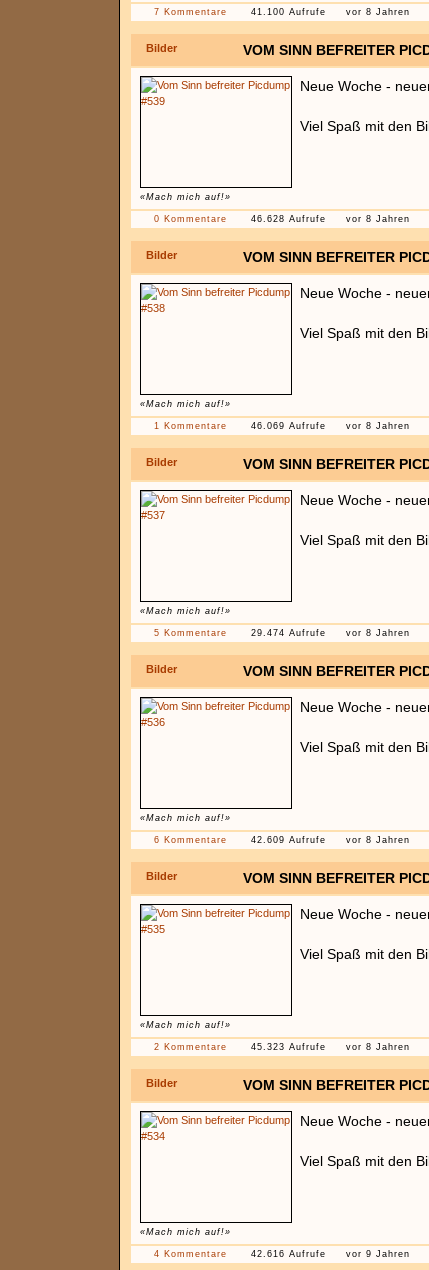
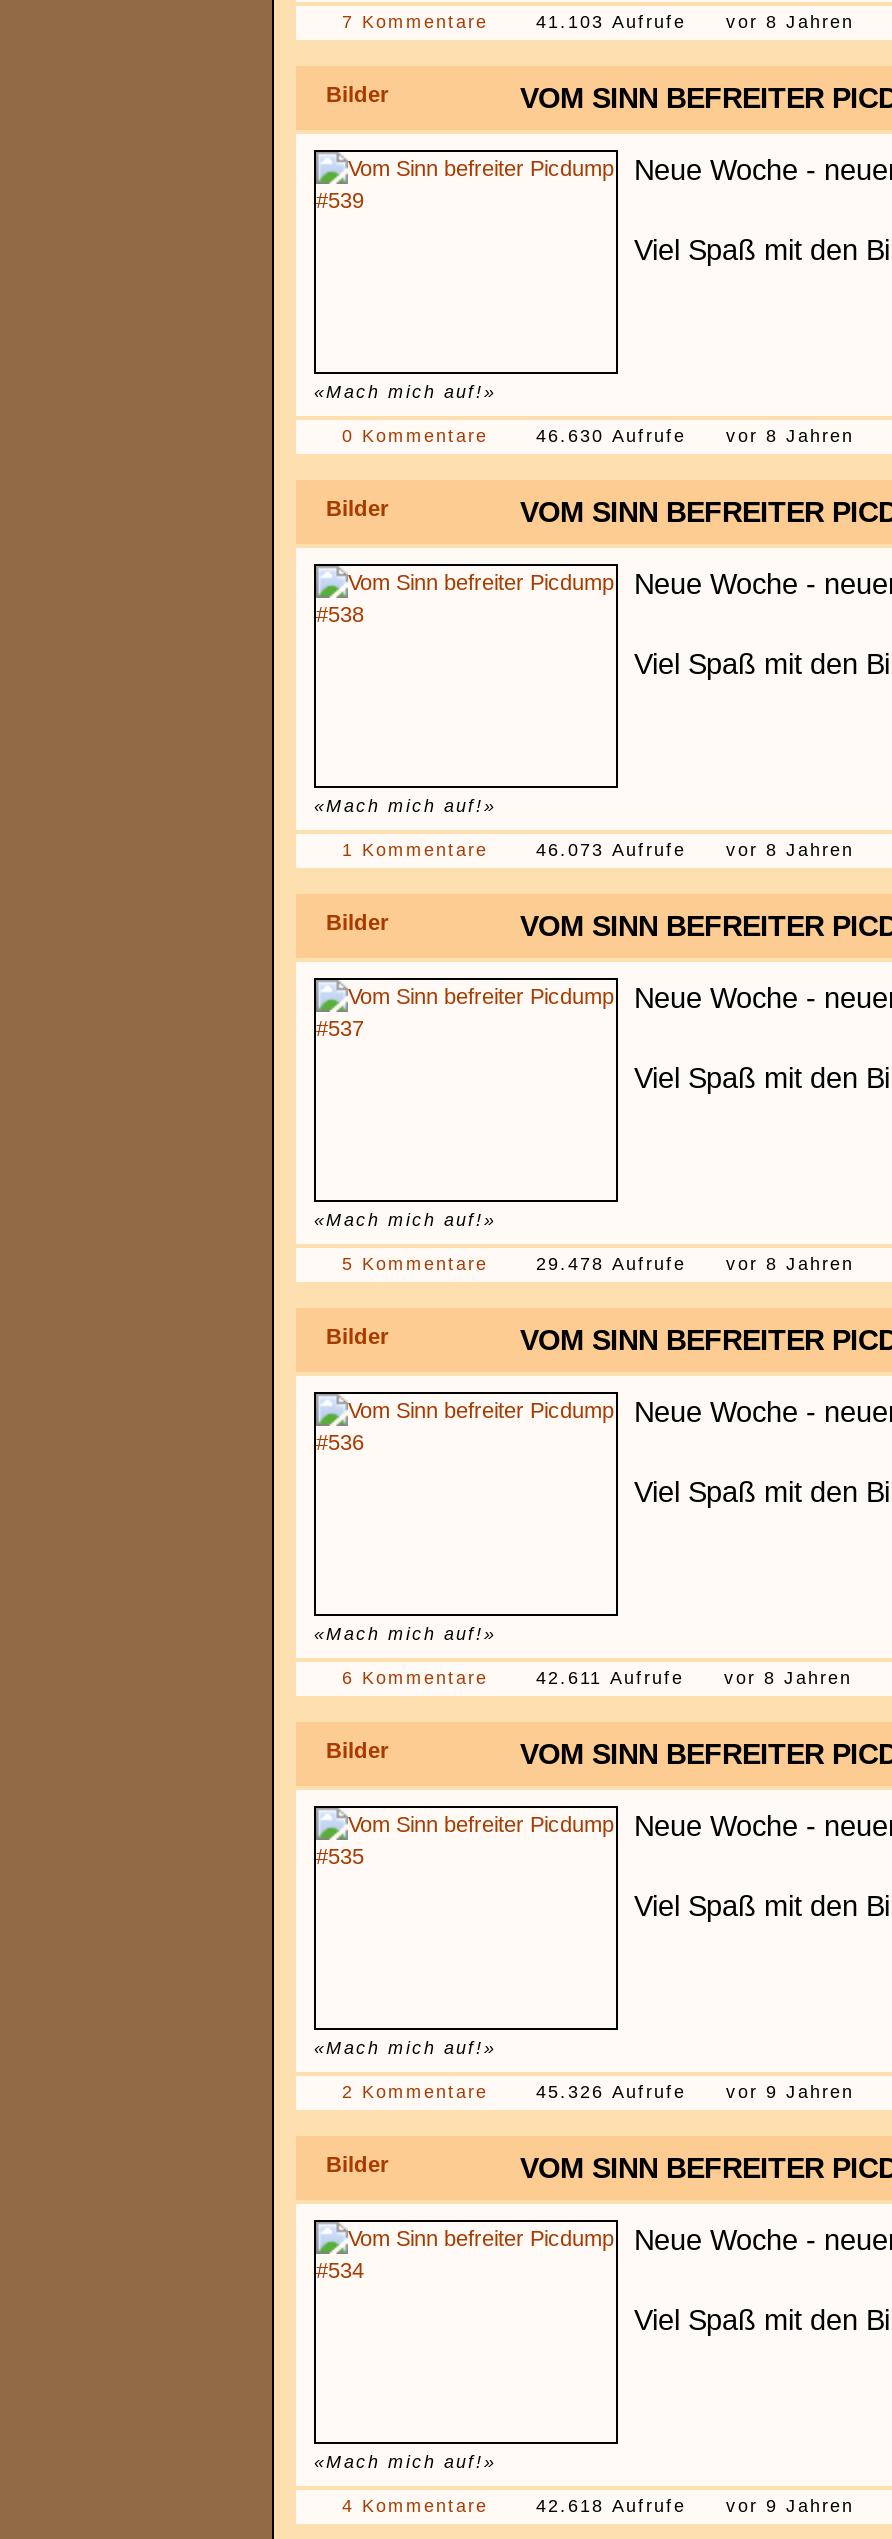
- 41.100 Aufrufe vor 8 Jahren
+ 41.103 Aufrufe vor 8 Jahren

- 46.628 Aufrufe vor 8 Jahren
+ 46.630 Aufrufe vor 8 Jahren

- 46.069 Aufrufe vor 8 Jahren
+ 46.073 Aufrufe vor 8 Jahren

- 29.474 Aufrufe vor 8 Jahren
+ 29.478 Aufrufe vor 8 Jahren

- 42.609 Aufrufe vor 8 Jahren
+ 42.611 Aufrufe vor 8 Jahren

- 45.323 Aufrufe
+ 45.326 Aufrufe

- vor 8 Jahren
+ vor 9 Jahren

- 42.616 Aufrufe vor 9 Jahren
+ 42.618 Aufrufe vor 9 Jahren
